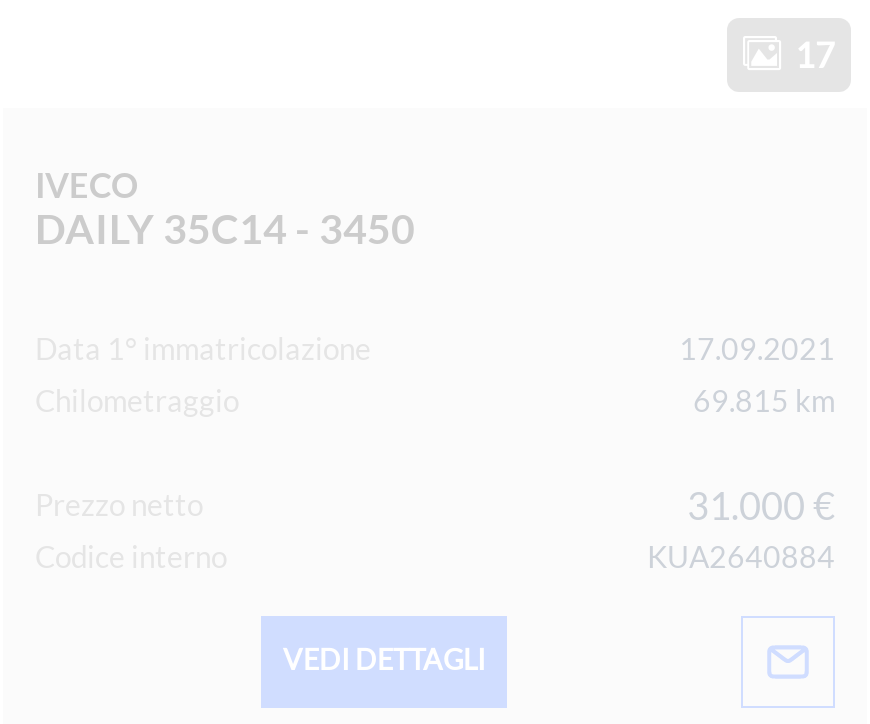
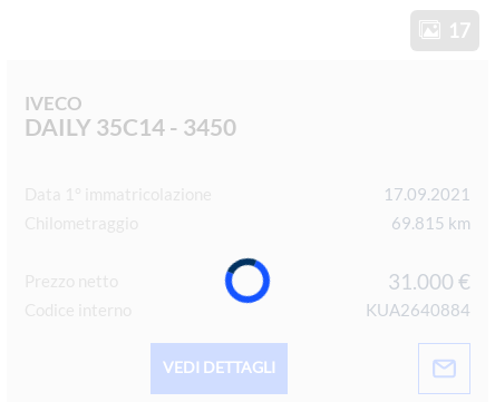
+ [image]
